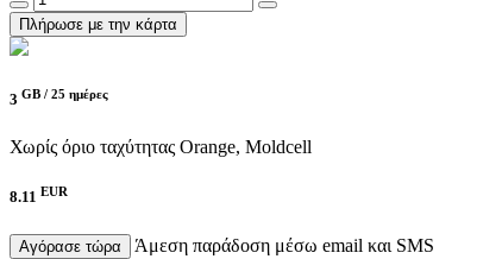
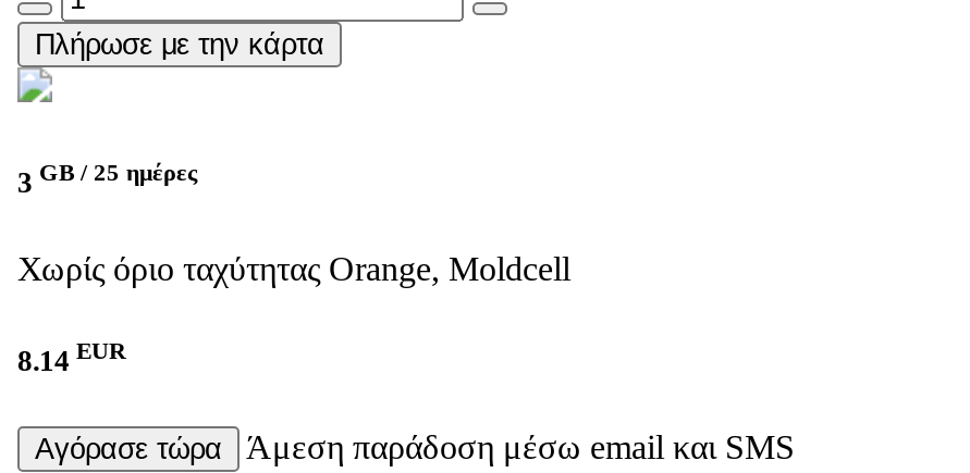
- 8.11 EUR
+ 8.14 EUR
